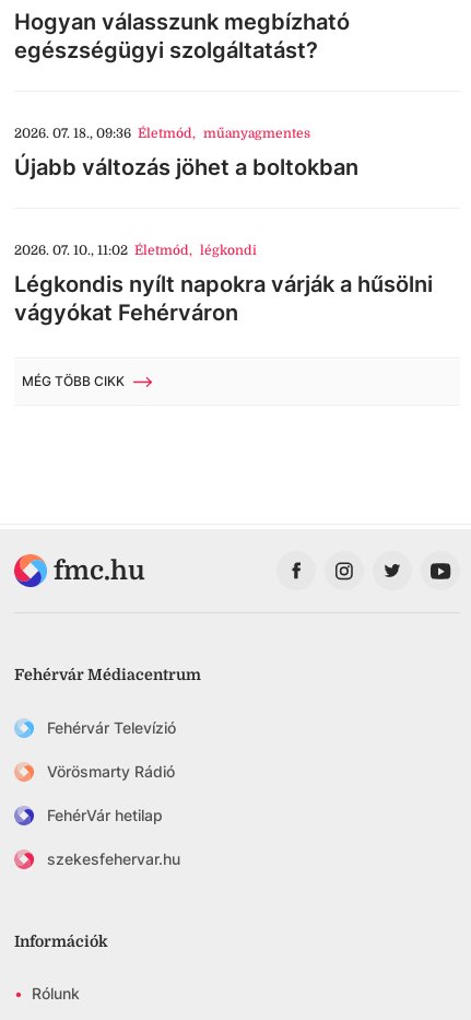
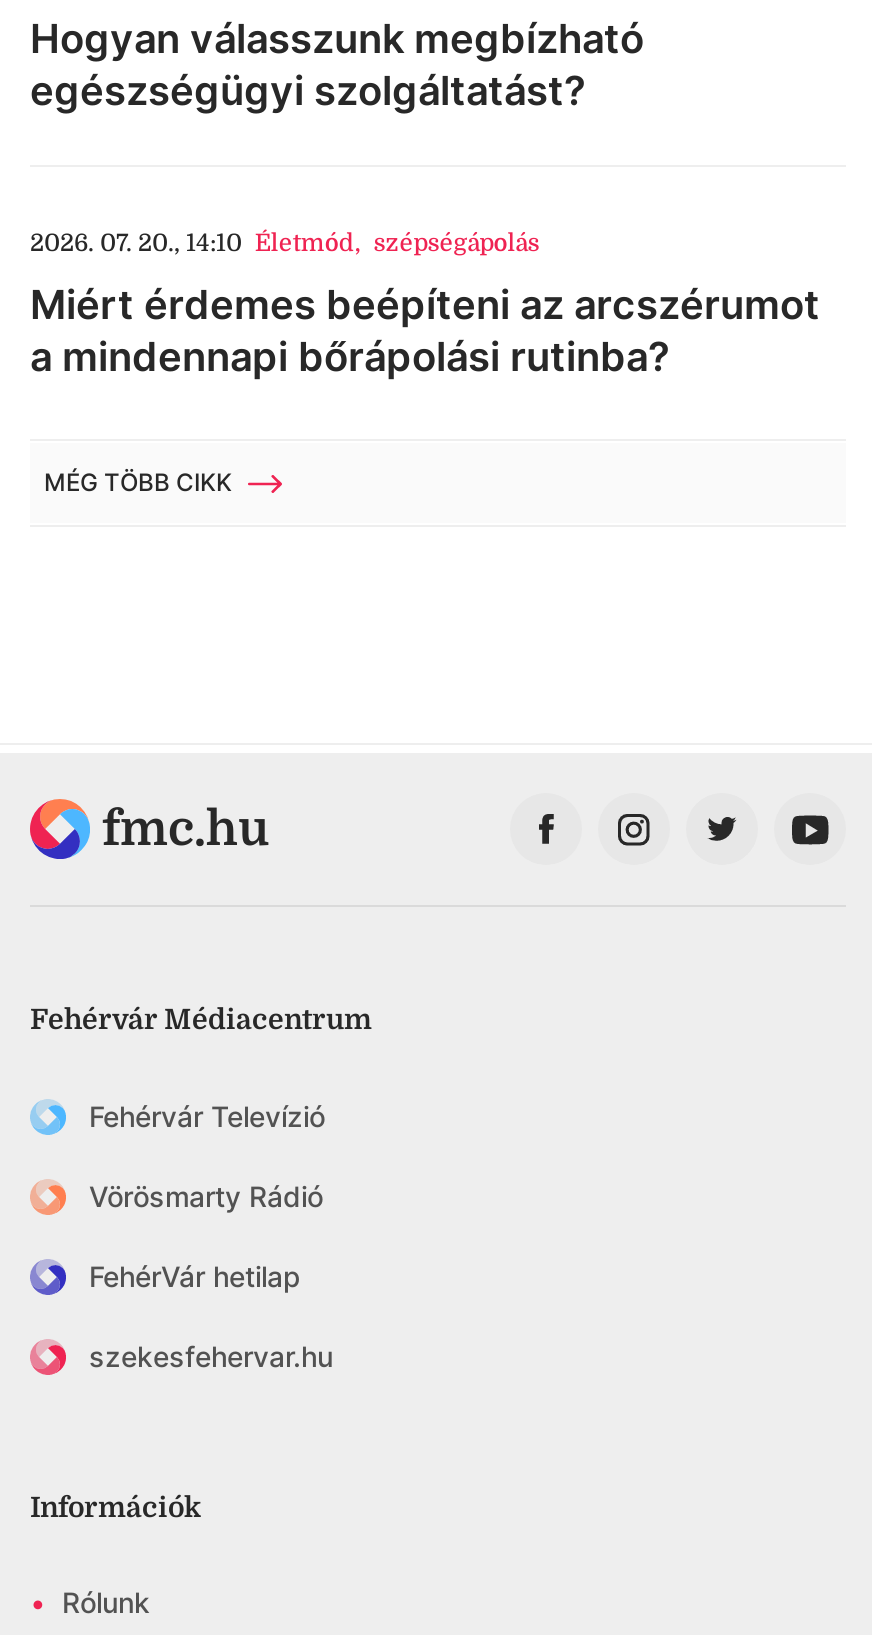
- 2026. 07. 18., 09:36 Életmód, műanyagmentes
- Újabb változás jöhet a boltokban
- 2026. 07. 10., 11:02 Életmód, légkondi
- Légkondis nyílt napokra várják a hűsölni
- vágyókat Fehérváron
+ 2026. 07. 20., 14:10 Életmód, szépségápolás
+ Miért érdemes beépíteni az arcszérumot
+ a mindennapi bőrápolási rutinba?
